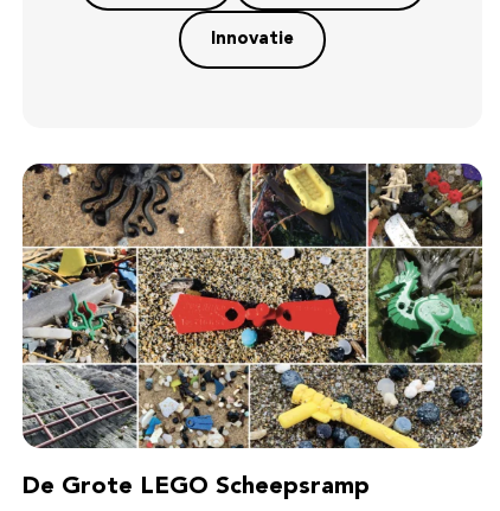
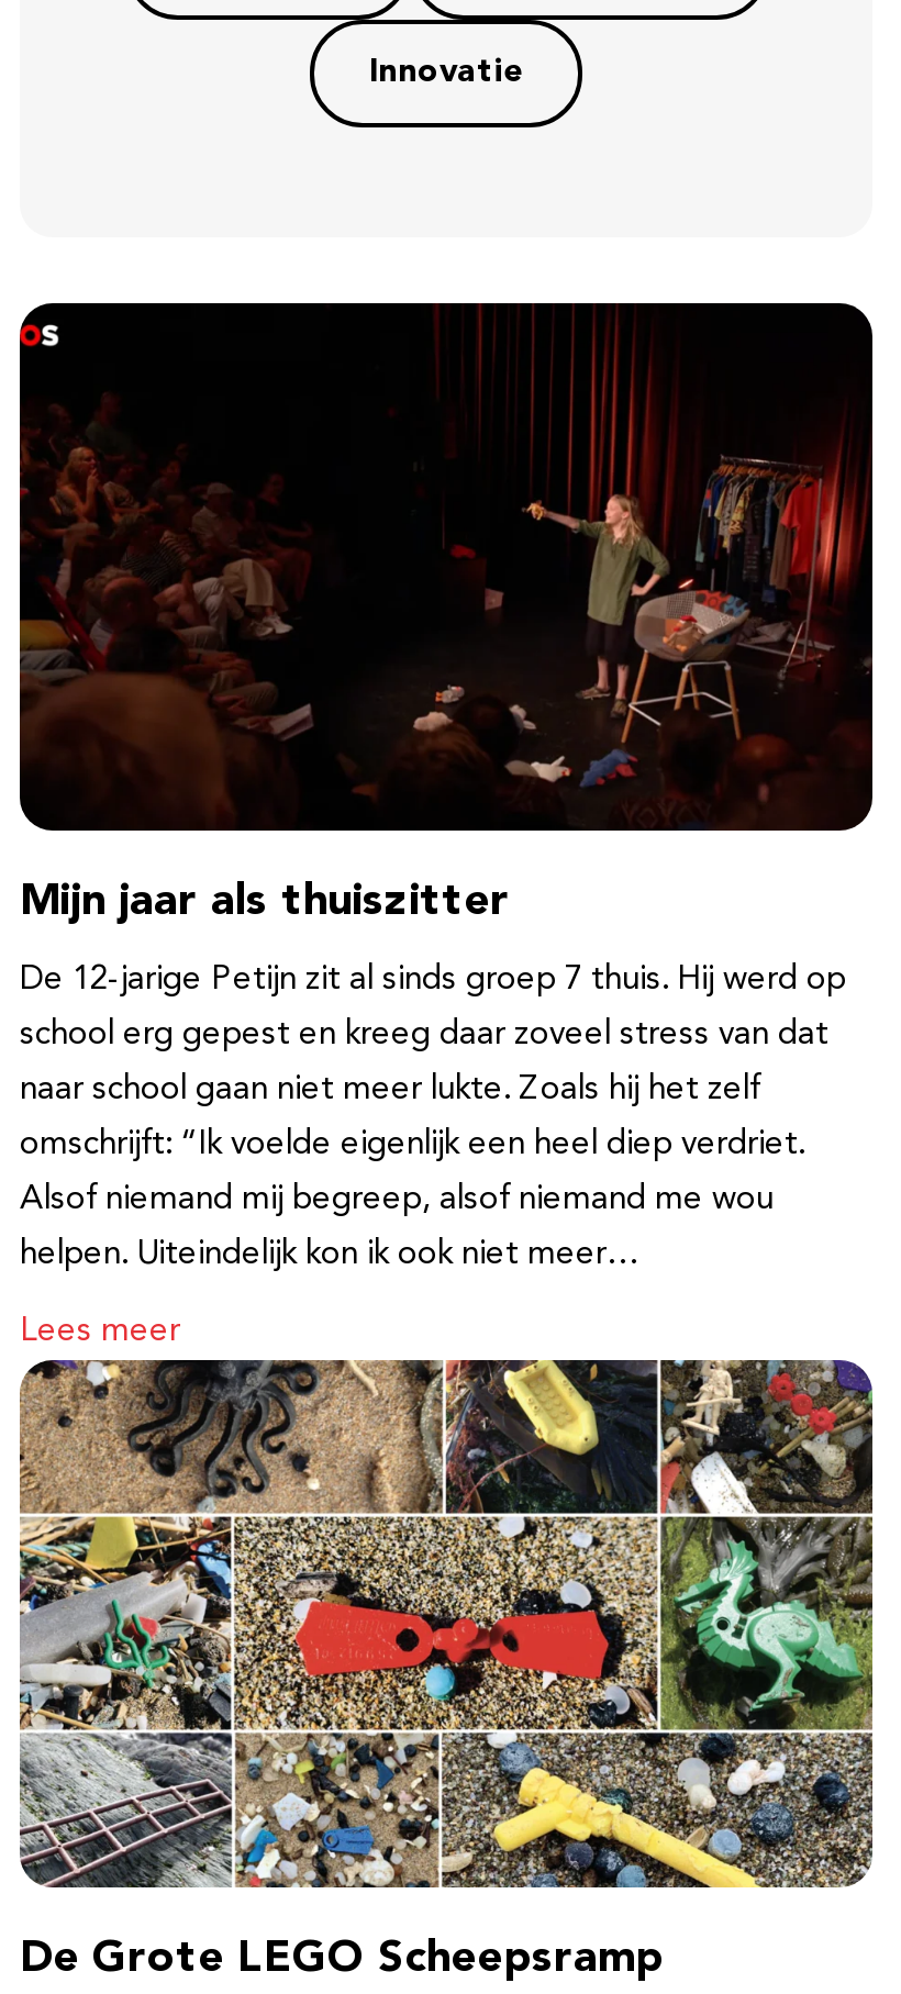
+ [image]
+ Mijn jaar als thuiszitter
+ De 12-jarige Petijn zit al sinds groep 7 thuis. Hij werd op
+ school erg gepest en kreeg daar zoveel stress van dat
+ naar school gaan niet meer lukte. Zoals hij het zelf
+ omschrijft: “Ik voelde eigenlijk een heel diep verdriet.
+ Alsof niemand mij begreep, alsof niemand me wou
+ helpen. Uiteindelijk kon ik ook niet meer…
+ Lees meer
